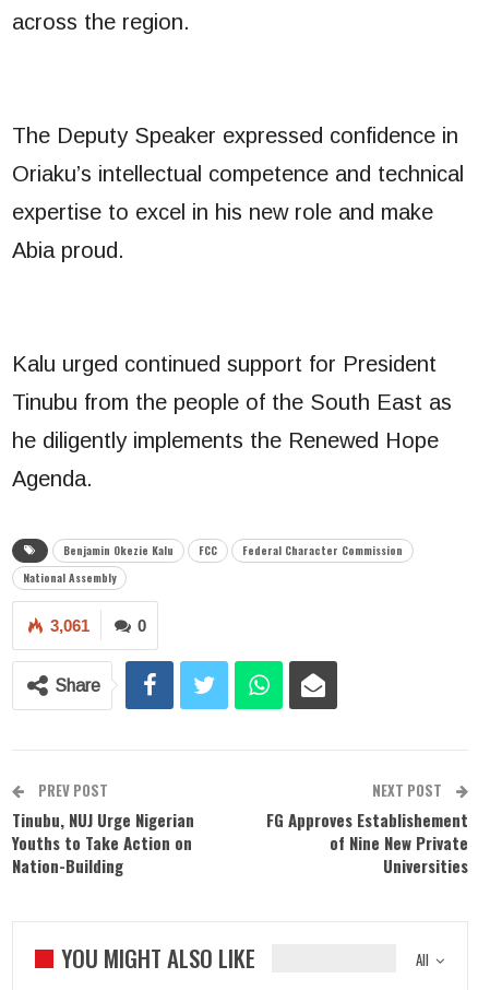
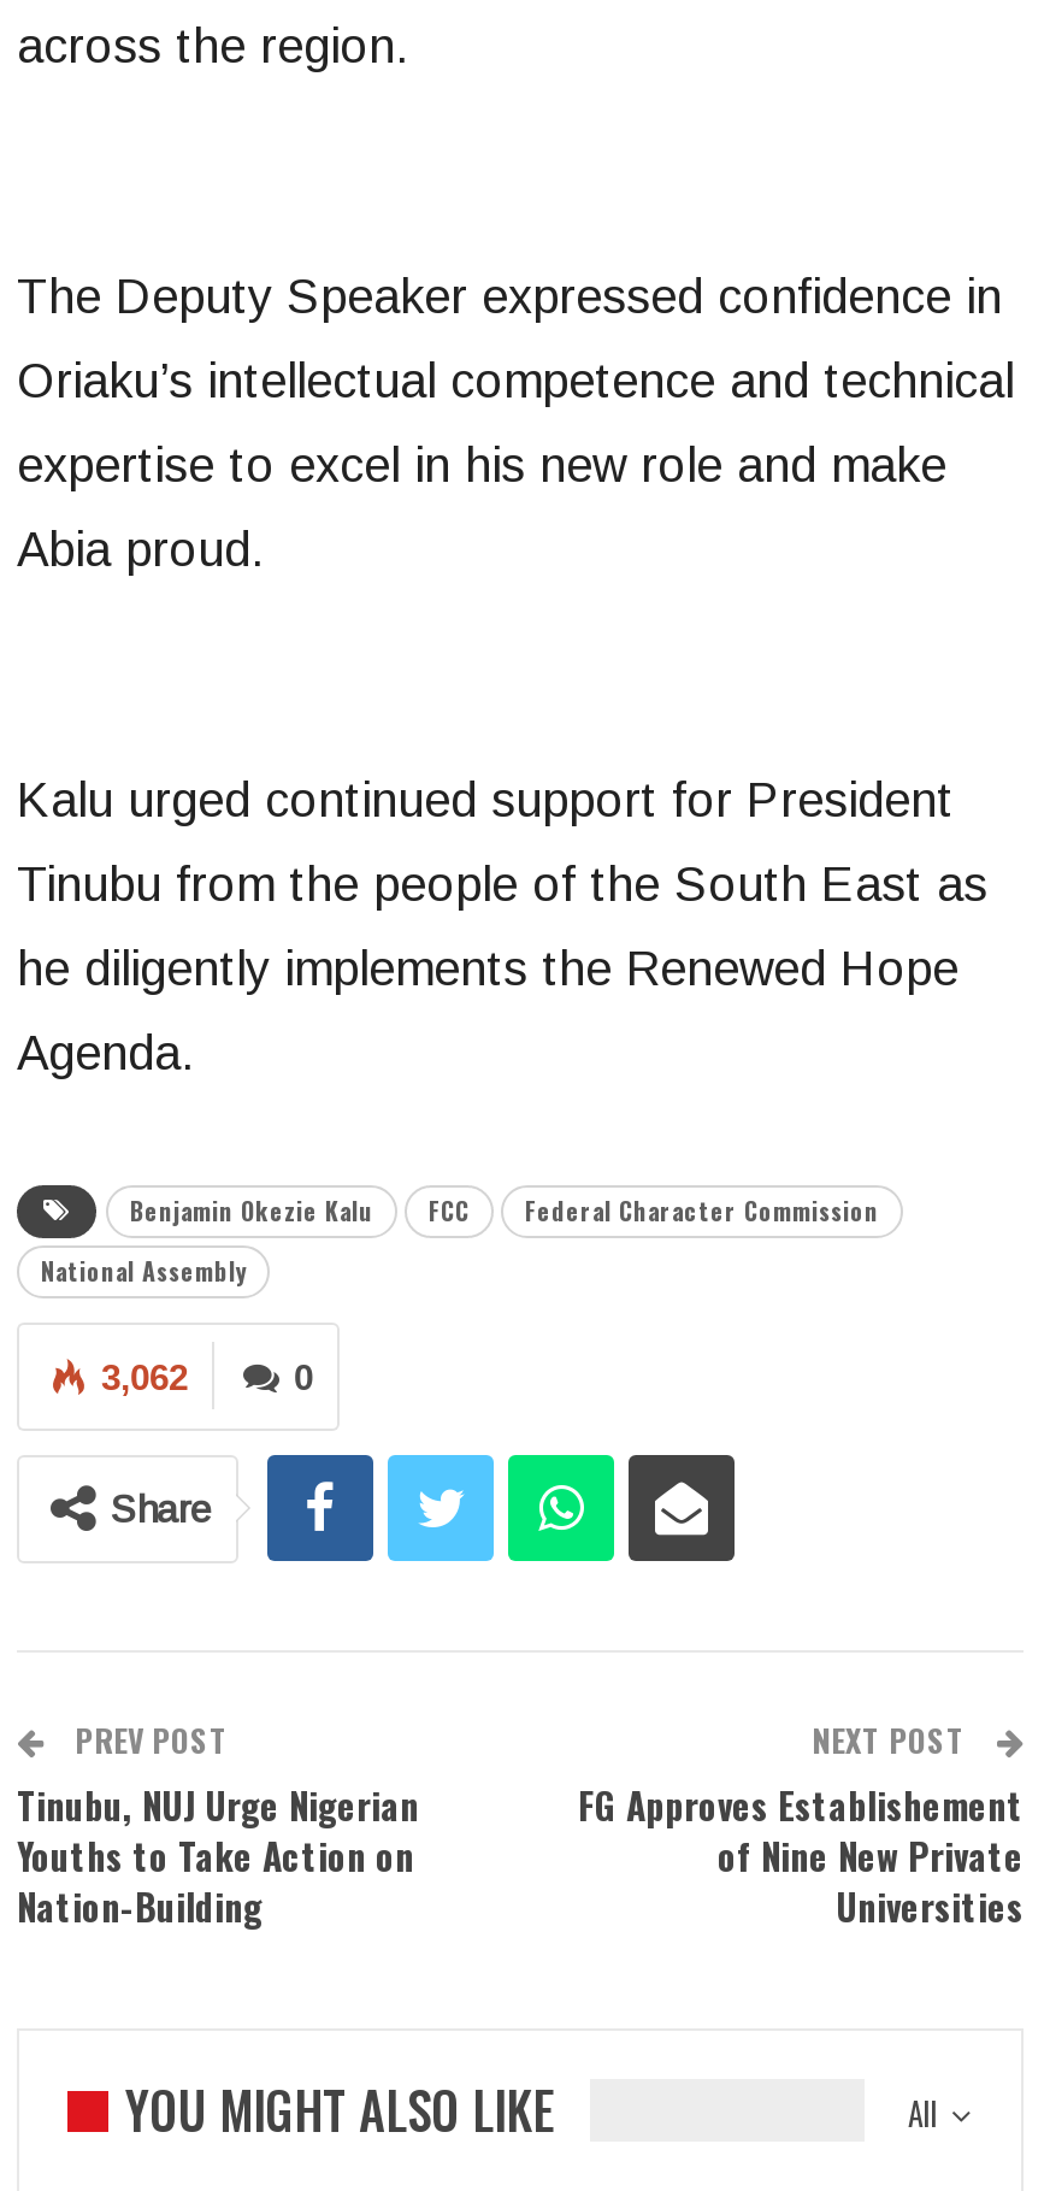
- 3,061
+ 3,062
